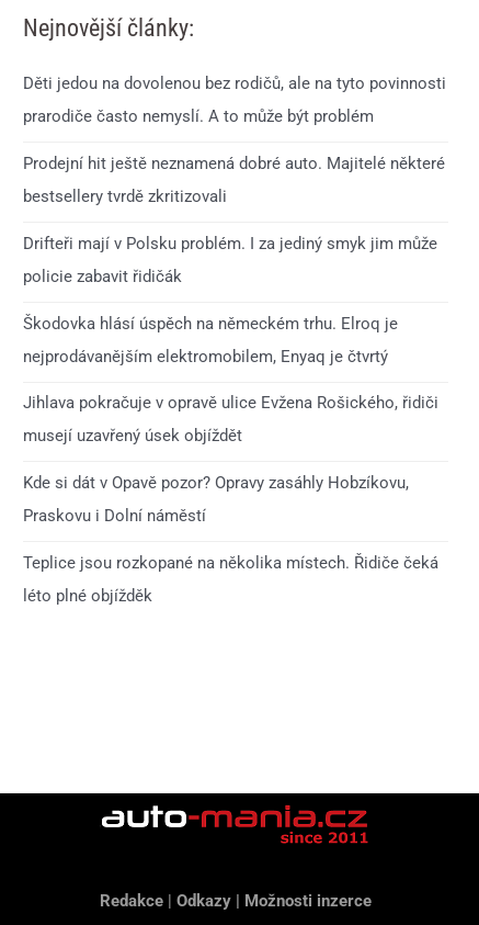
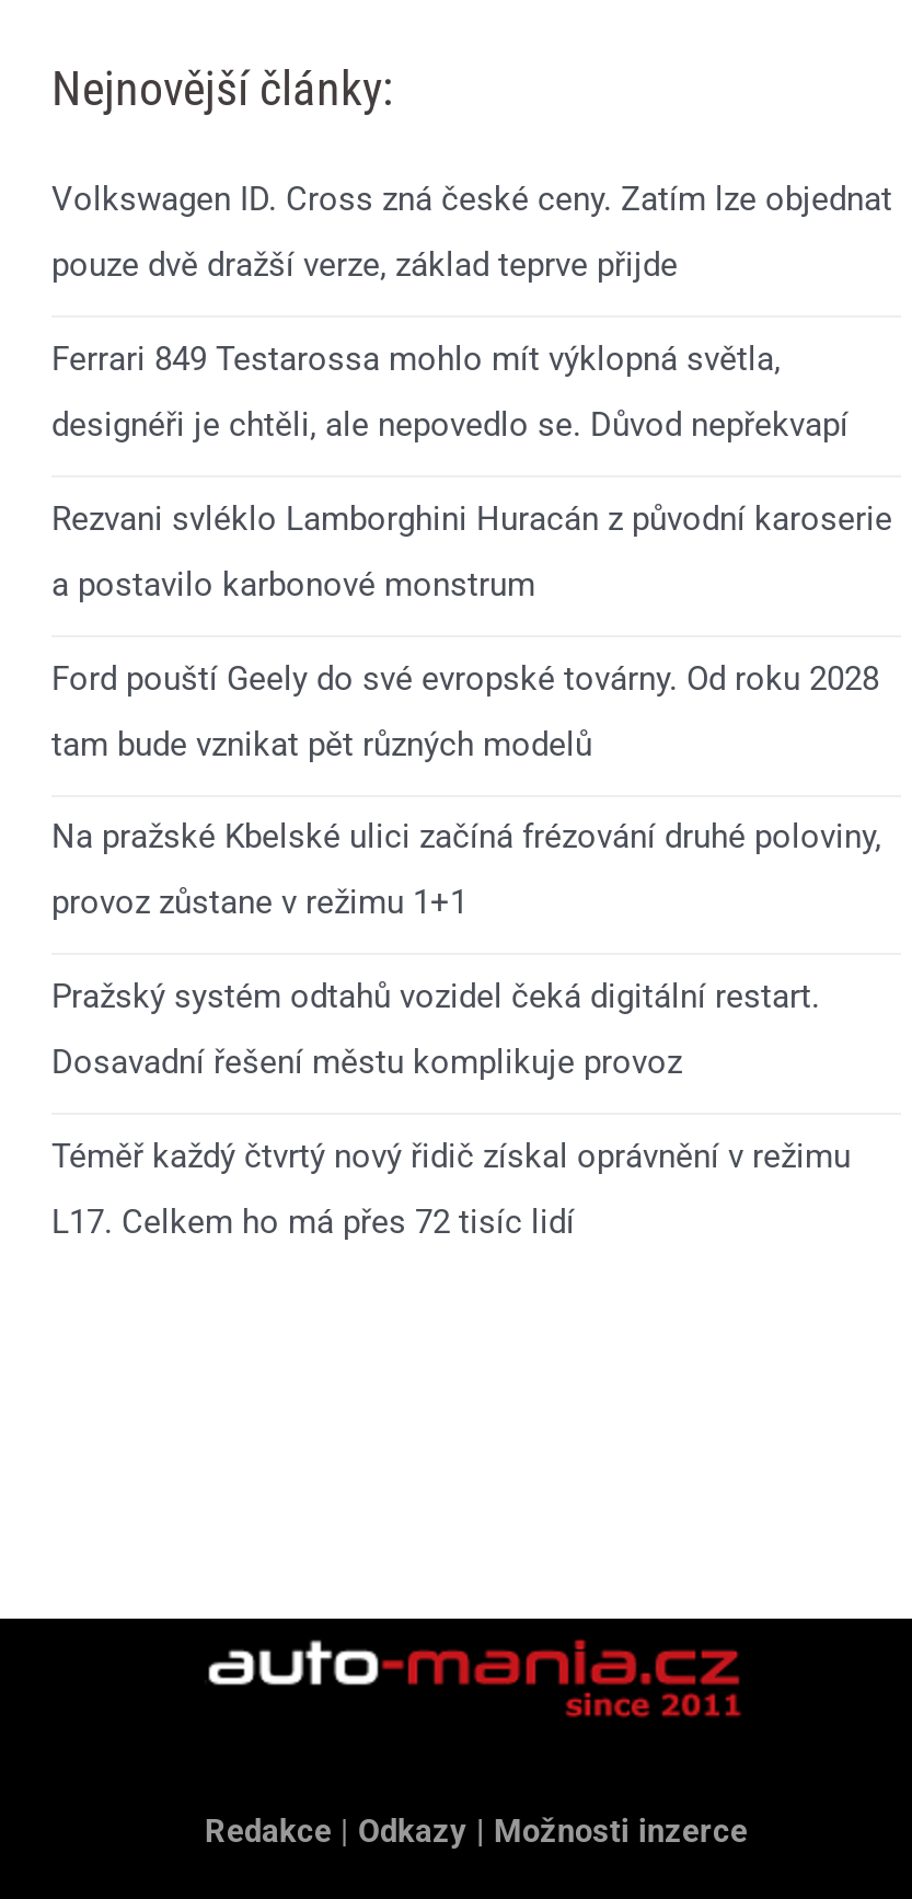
- Děti jedou na dovolenou bez rodičů, ale na tyto povinnosti
+ Volkswagen ID. Cross zná české ceny. Zatím lze objednat

- prarodiče často nemyslí. A to může být problém
+ pouze dvě dražší verze, základ teprve přijde

- Prodejní hit ještě neznamená dobré auto. Majitelé některé
+ Ferrari 849 Testarossa mohlo mít výklopná světla,

- bestsellery tvrdě zkritizovali
+ designéři je chtěli, ale nepovedlo se. Důvod nepřekvapí

- Drifteři mají v Polsku problém. I za jediný smyk jim může
+ Rezvani svléklo Lamborghini Huracán z původní karoserie

- policie zabavit řidičák
+ a postavilo karbonové monstrum

- Škodovka hlásí úspěch na německém trhu. Elroq je
+ Ford pouští Geely do své evropské továrny. Od roku 2028

- nejprodávanějším elektromobilem, Enyaq je čtvrtý
+ tam bude vznikat pět různých modelů

- Jihlava pokračuje v opravě ulice Evžena Rošického, řidiči
+ Na pražské Kbelské ulici začíná frézování druhé poloviny,

- musejí uzavřený úsek objíždět
+ provoz zůstane v režimu 1+1

- Kde si dát v Opavě pozor? Opravy zasáhly Hobzíkovu,
+ Pražský systém odtahů vozidel čeká digitální restart.

- Praskovu i Dolní náměstí
+ Dosavadní řešení městu komplikuje provoz

- Teplice jsou rozkopané na několika místech. Řidiče čeká
+ Téměř každý čtvrtý nový řidič získal oprávnění v režimu

- léto plné objížděk
+ L17. Celkem ho má přes 72 tisíc lidí
